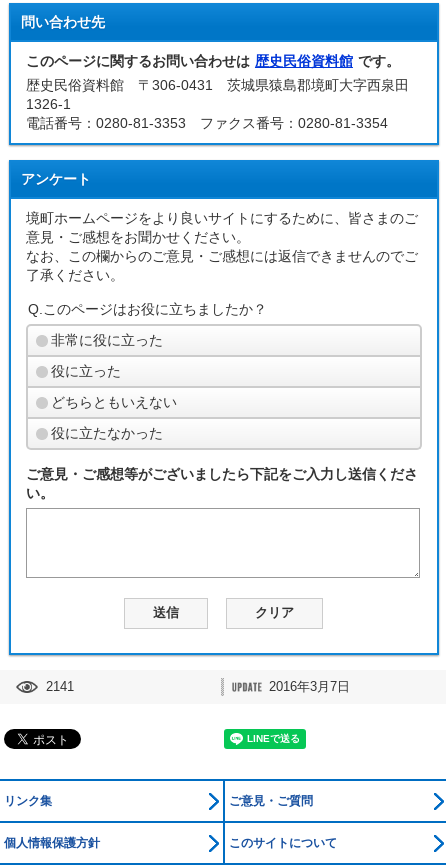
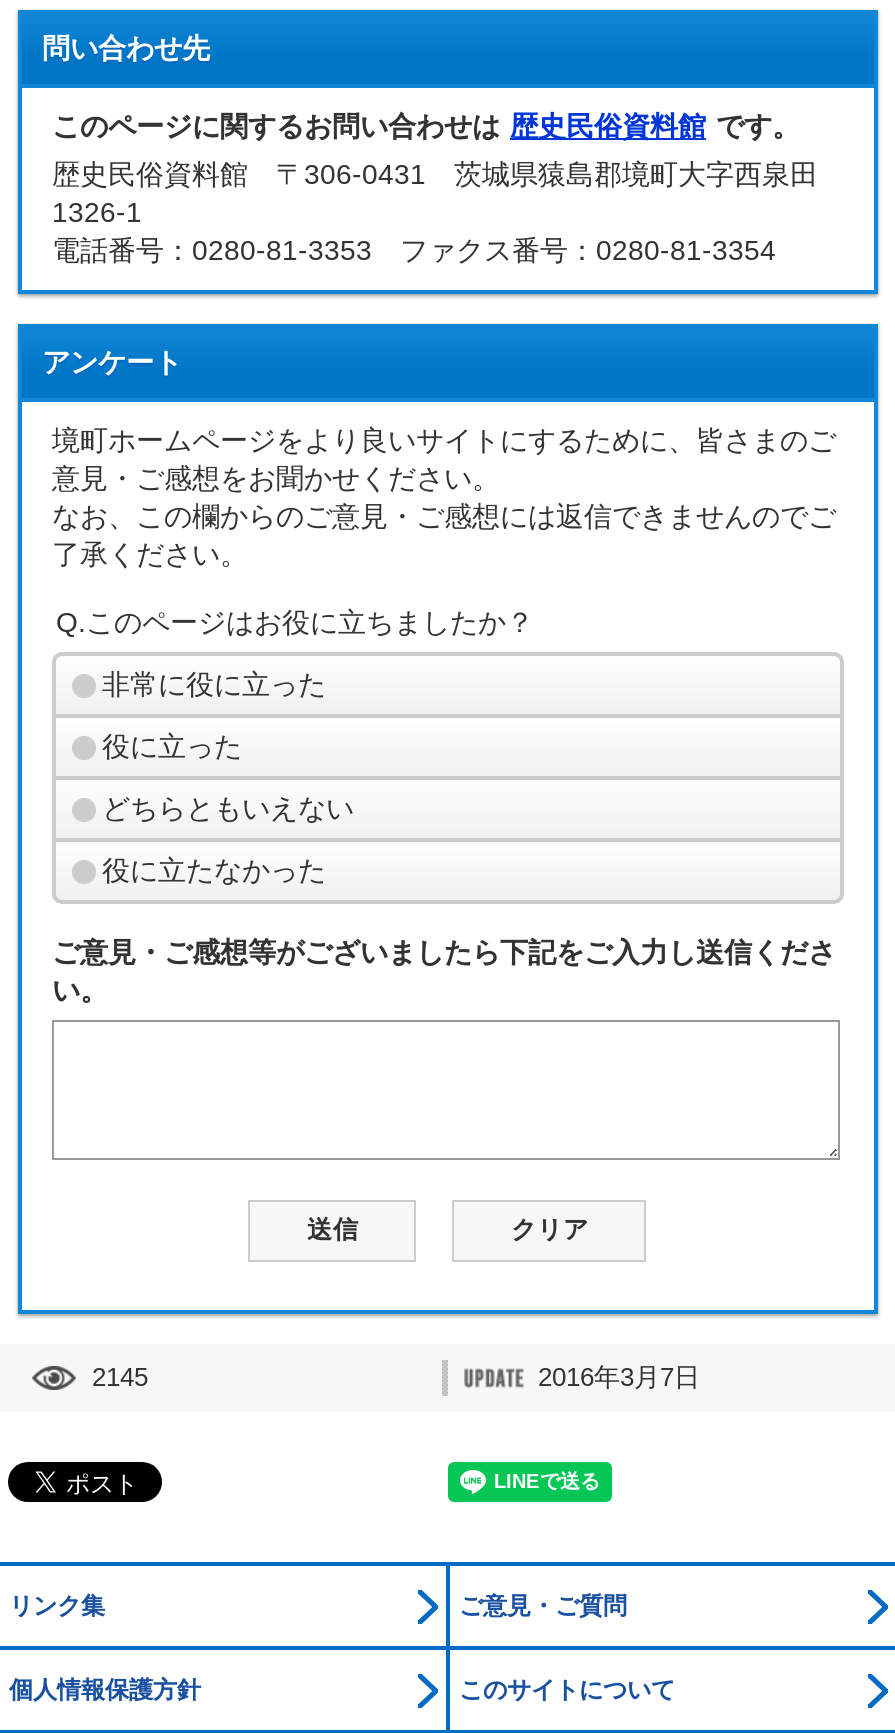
- 2141
+ 2145
